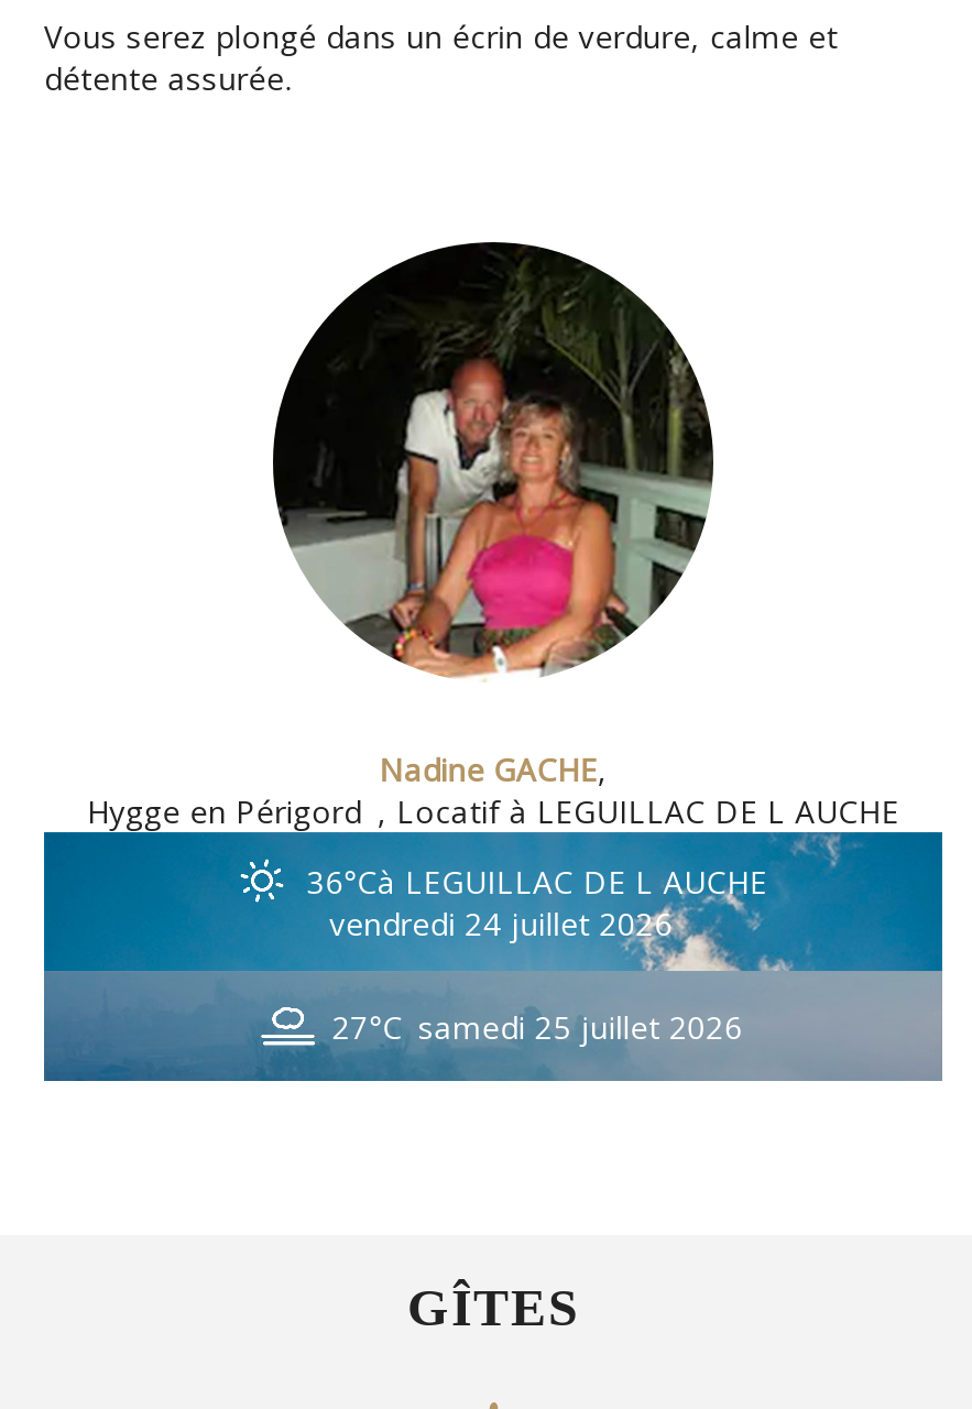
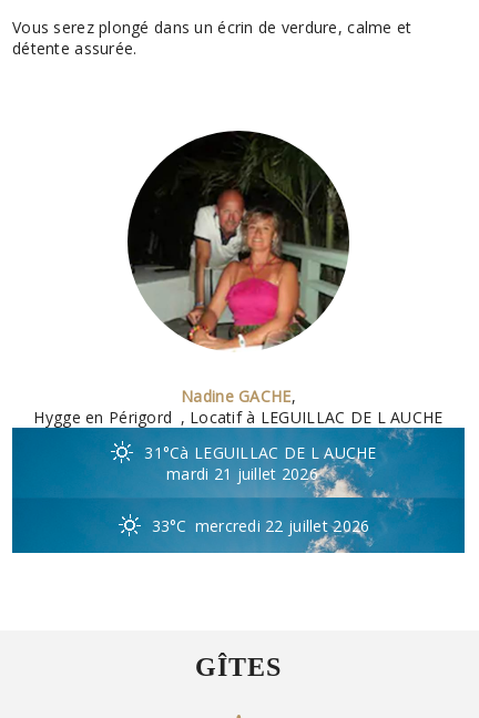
- 36°Cà LEGUILLAC DE L AUCHE
+ 31°Cà LEGUILLAC DE L AUCHE

- vendredi 24 juillet 2026
+ mardi 21 juillet 2026

- 27°C samedi 25 juillet 2026
+ 33°C mercredi 22 juillet 2026
